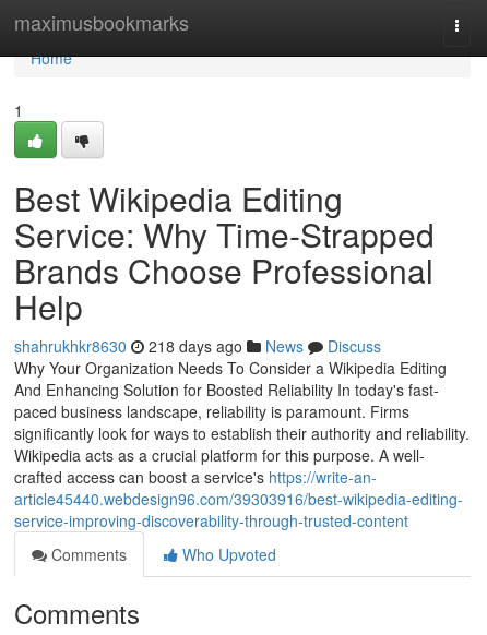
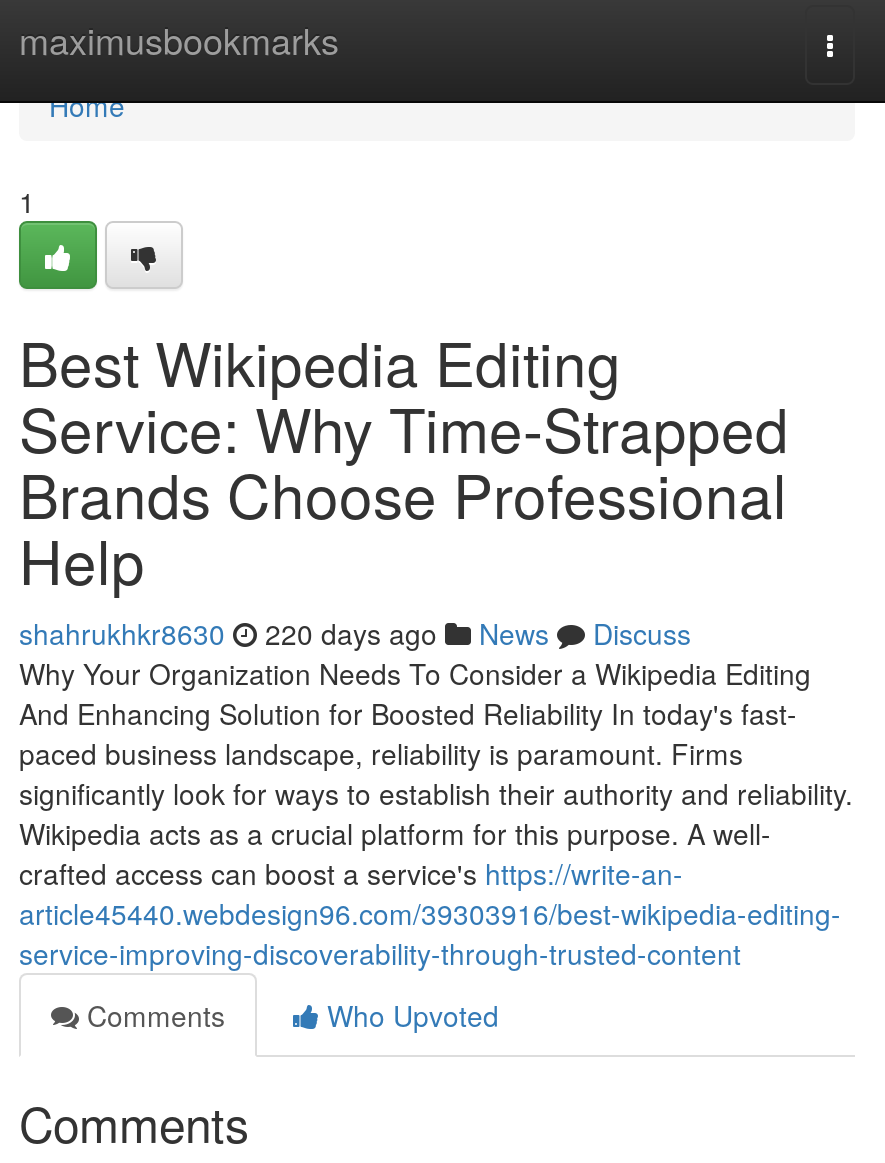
- shahrukhkr8630 218 days ago News Discuss
+ shahrukhkr8630 220 days ago News Discuss
